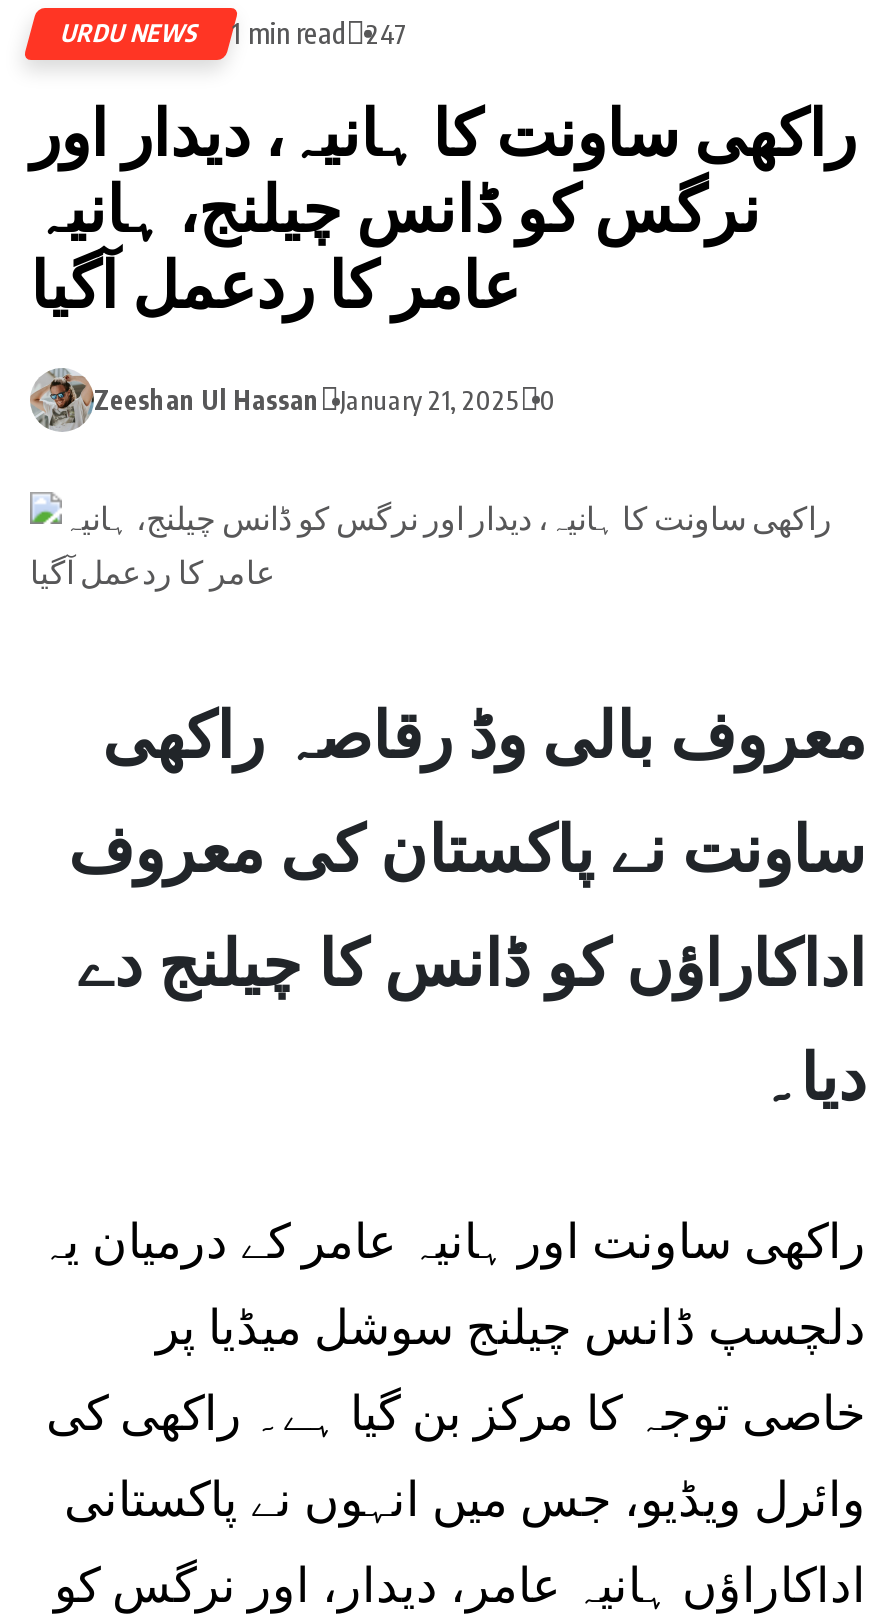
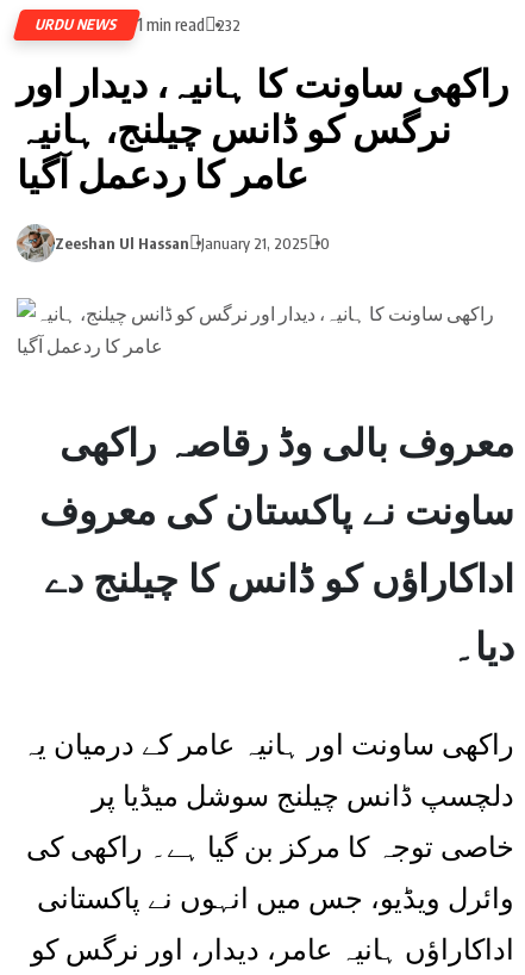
- 247
+ 232
